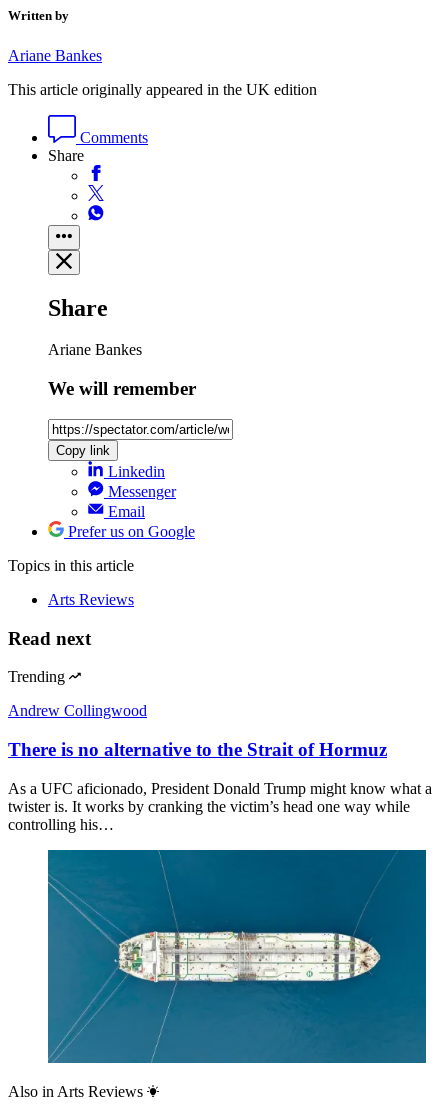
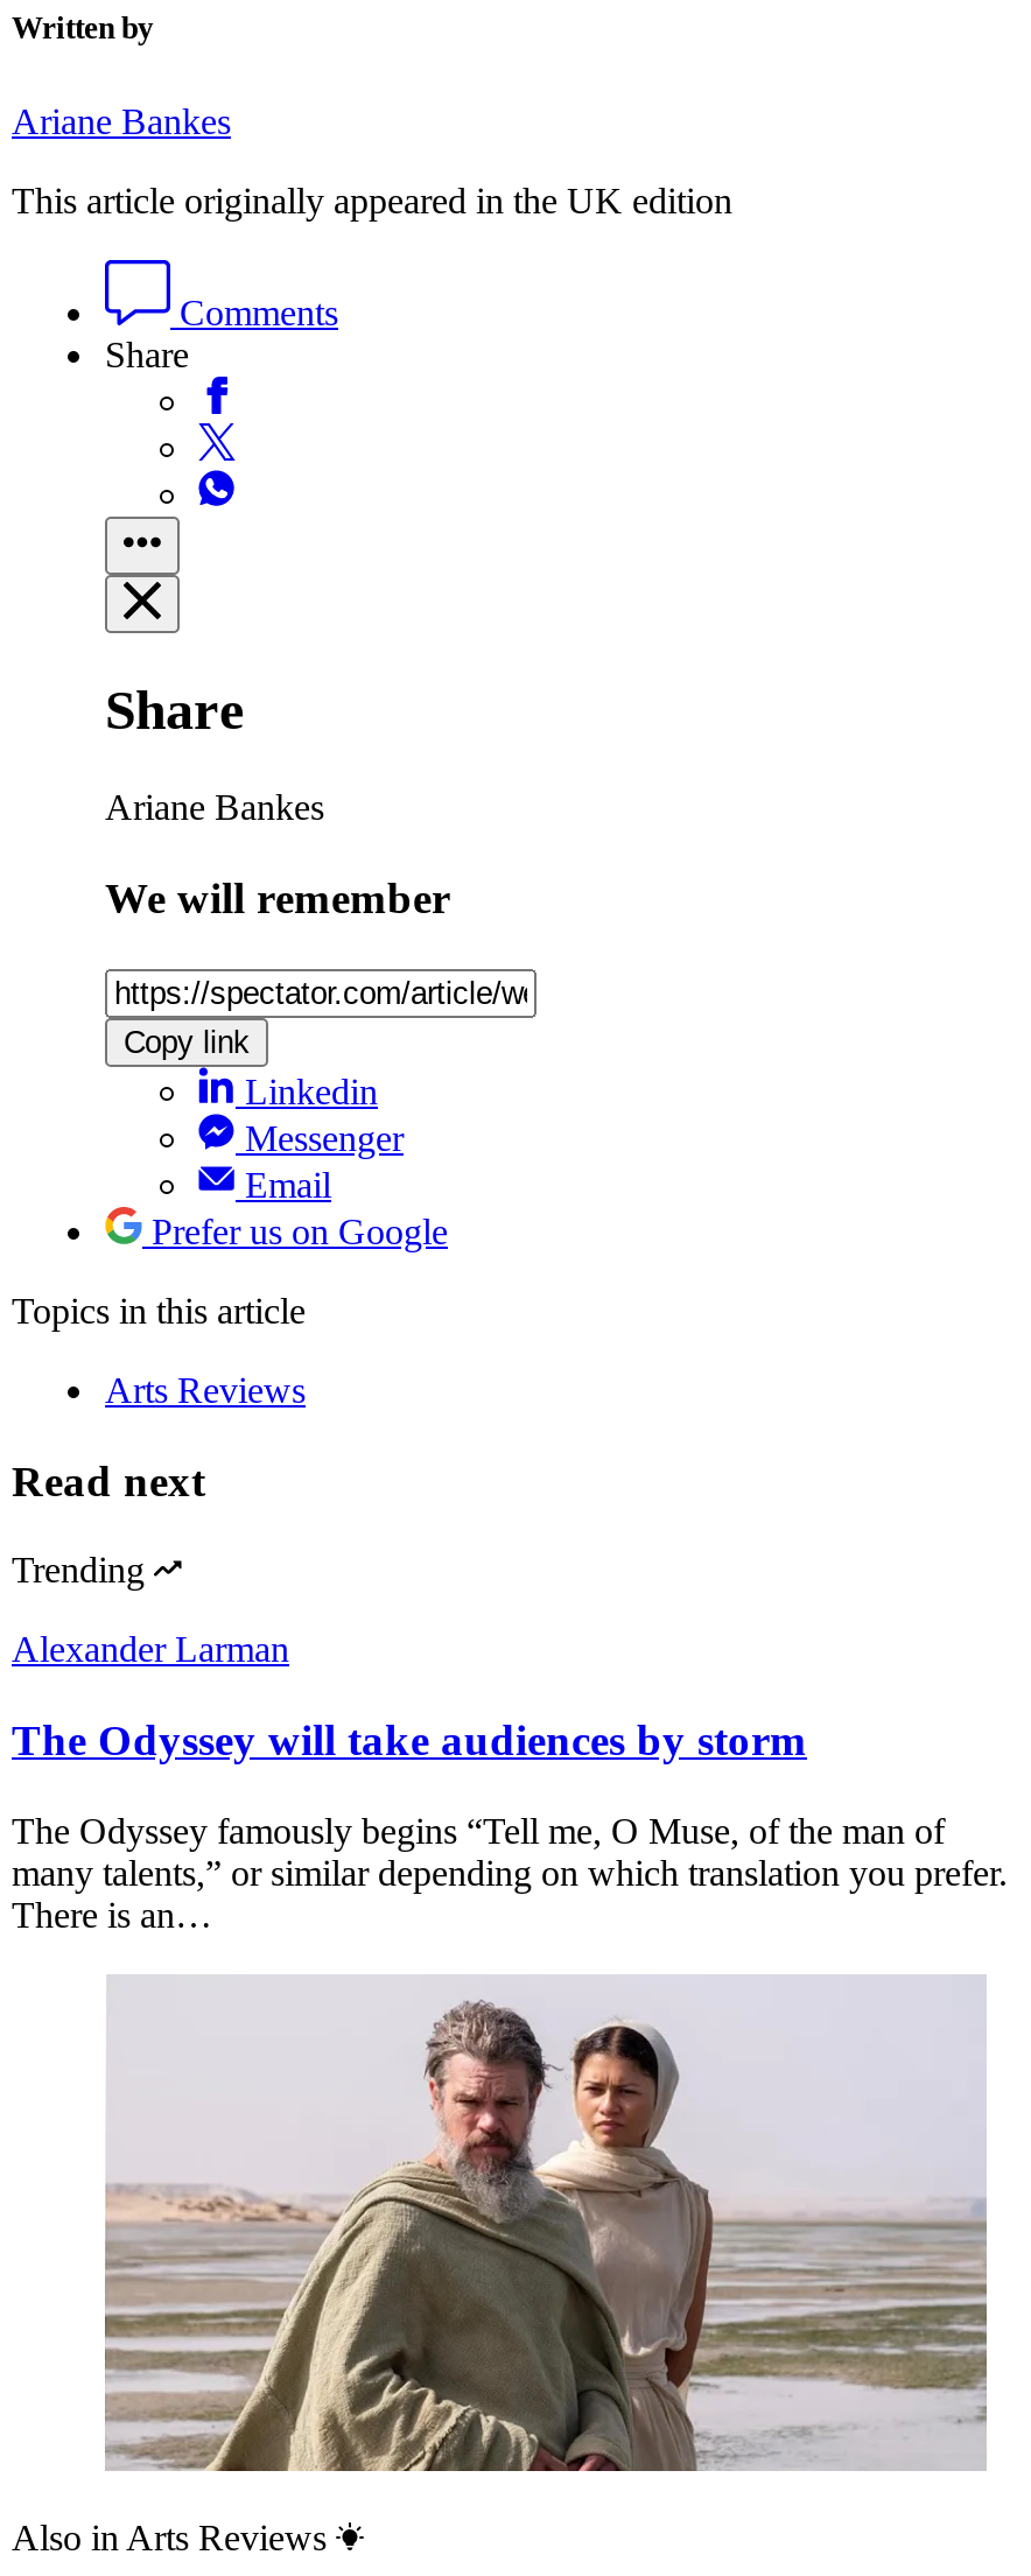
- Andrew Collingwood
+ Alexander Larman

- There is no alternative to the Strait of Hormuz
+ The Odyssey will take audiences by storm

- As a UFC aficionado, President Donald Trump might know what a
- twister is. It works by cranking the victim’s head one way while
- controlling his…
+ The Odyssey famously begins “Tell me, O Muse, of the man of
+ many talents,” or similar depending on which translation you prefer.
+ There is an…

- [image]
+ [image]
